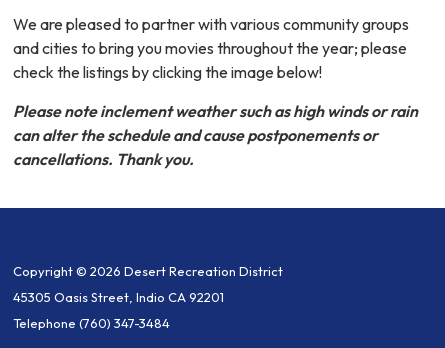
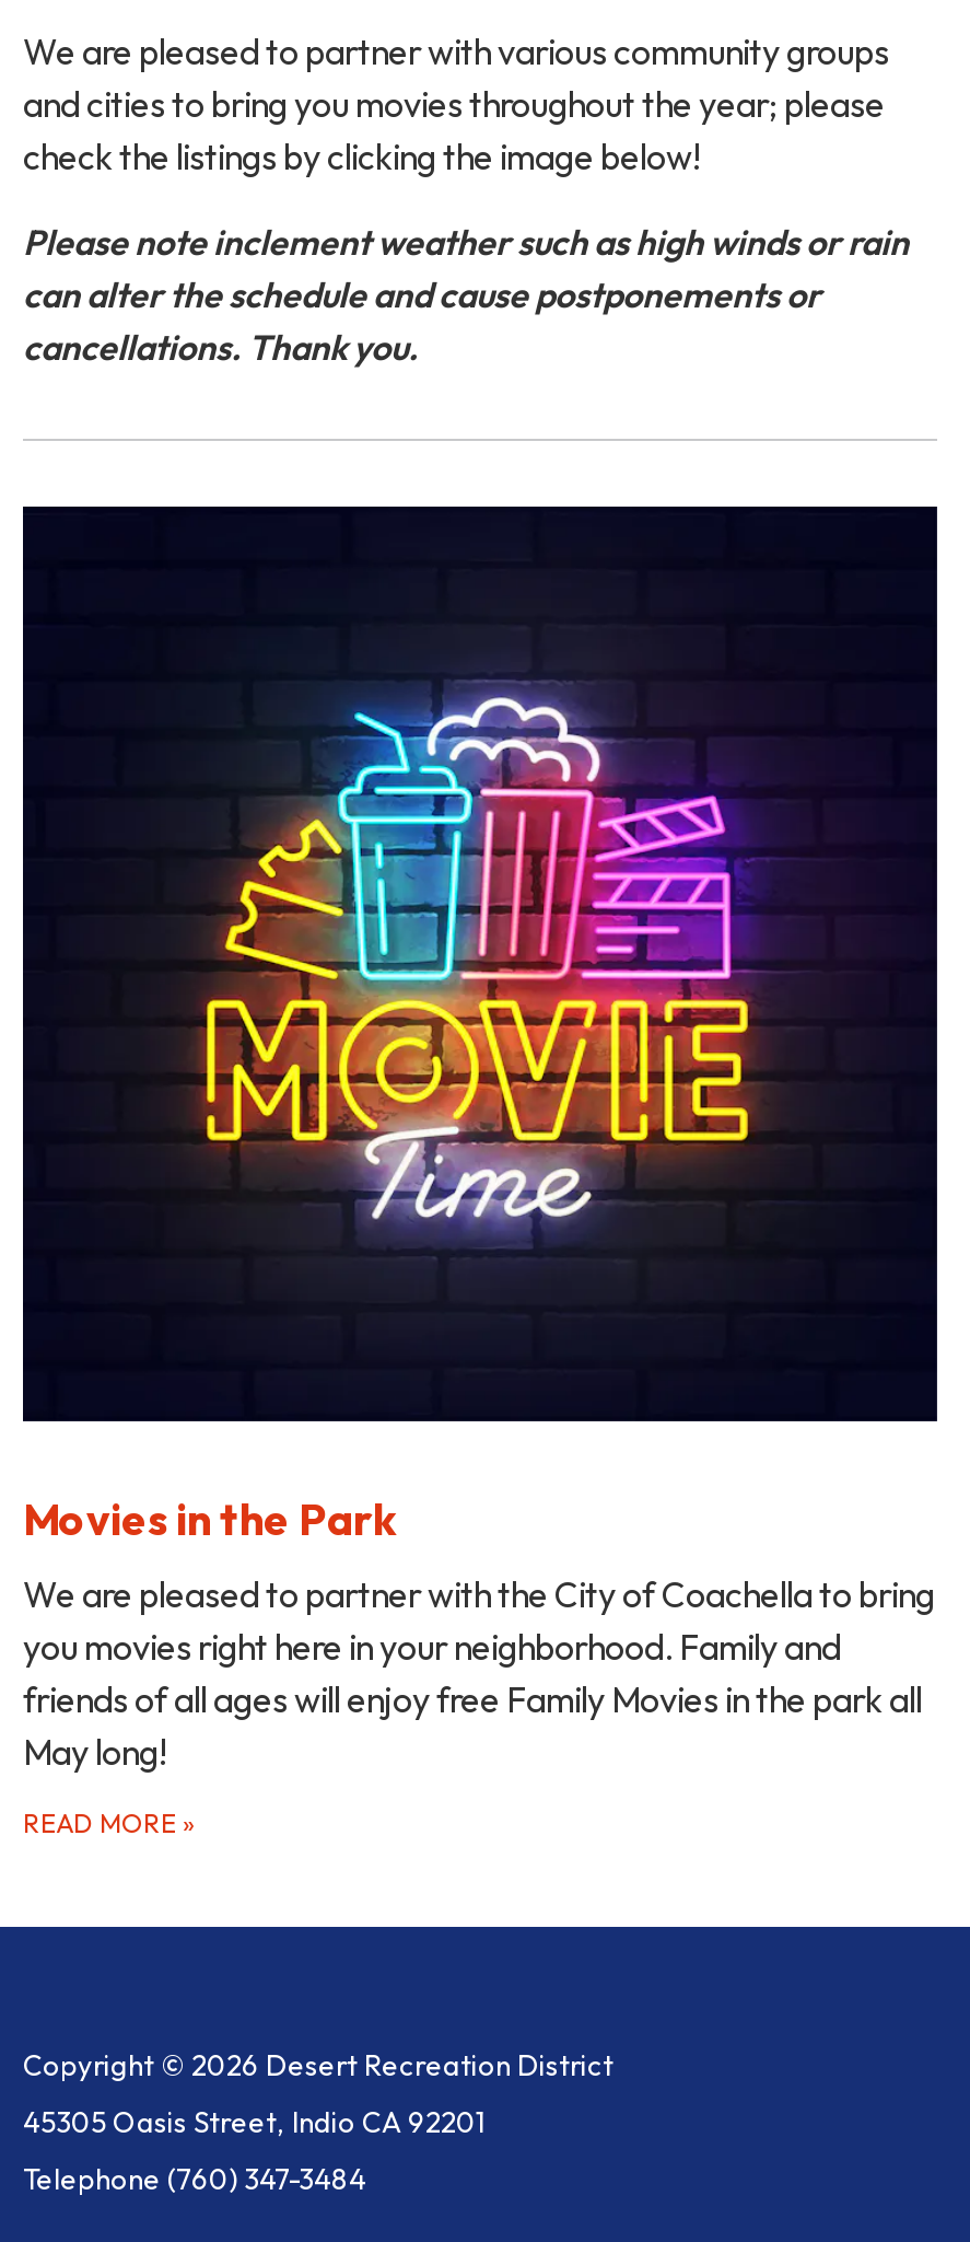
+ [image]
+ Movies in the Park
+ We are pleased to partner with the City of Coachella to bring
+ you movies right here in your neighborhood. Family and
+ friends of all ages will enjoy free Family Movies in the park all
+ May long!
+ READ MORE»
